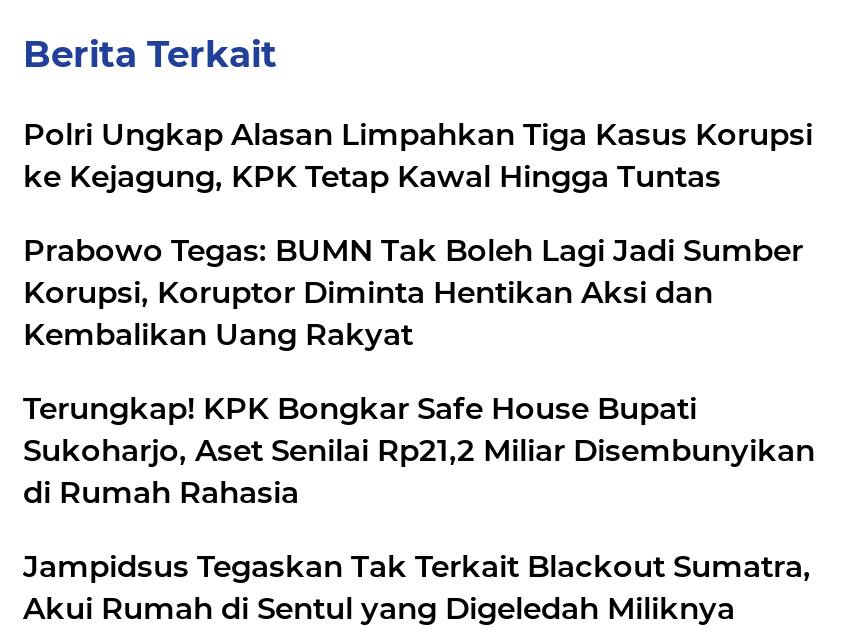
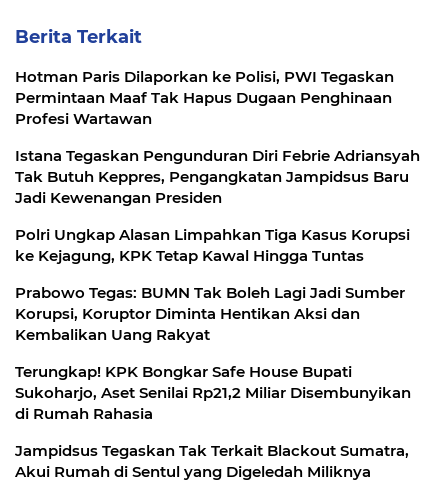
+ Hotman Paris Dilaporkan ke Polisi, PWI Tegaskan
+ Permintaan Maaf Tak Hapus Dugaan Penghinaan
+ Profesi Wartawan
+ Istana Tegaskan Pengunduran Diri Febrie Adriansyah
+ Tak Butuh Keppres, Pengangkatan Jampidsus Baru
+ Jadi Kewenangan Presiden
